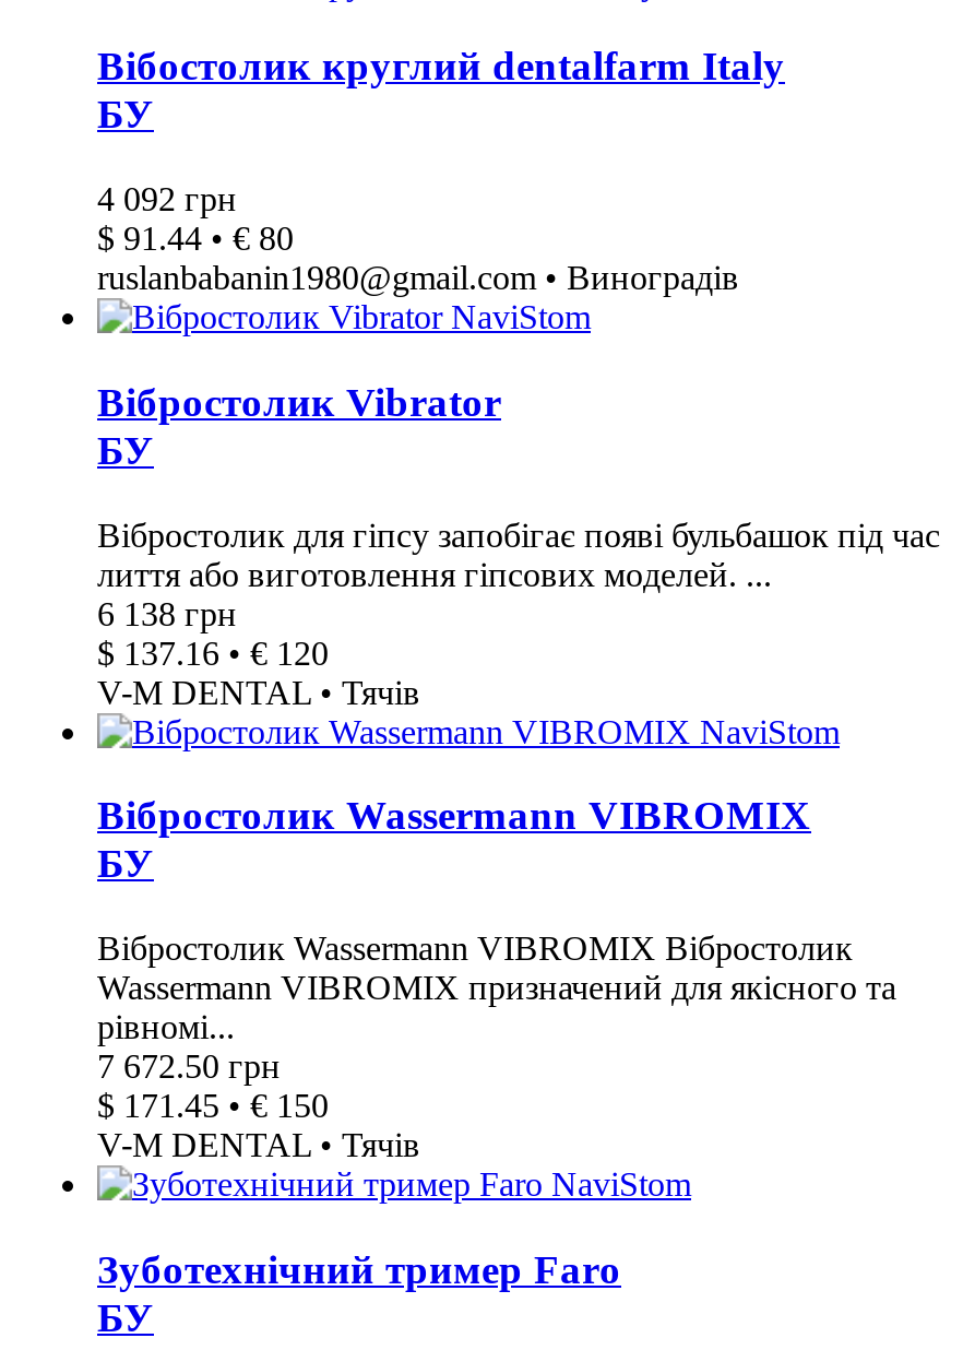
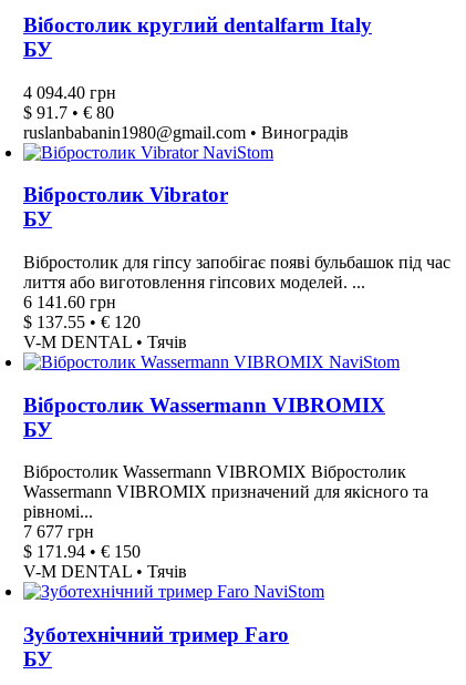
- 4 092 грн
+ 4 094.40 грн

- $ 91.44 • € 80
+ $ 91.7 • € 80

- 6 138 грн
+ 6 141.60 грн

- $ 137.16 • € 120
+ $ 137.55 • € 120

- 7 672.50 грн
+ 7 677 грн

- $ 171.45 • € 150
+ $ 171.94 • € 150
